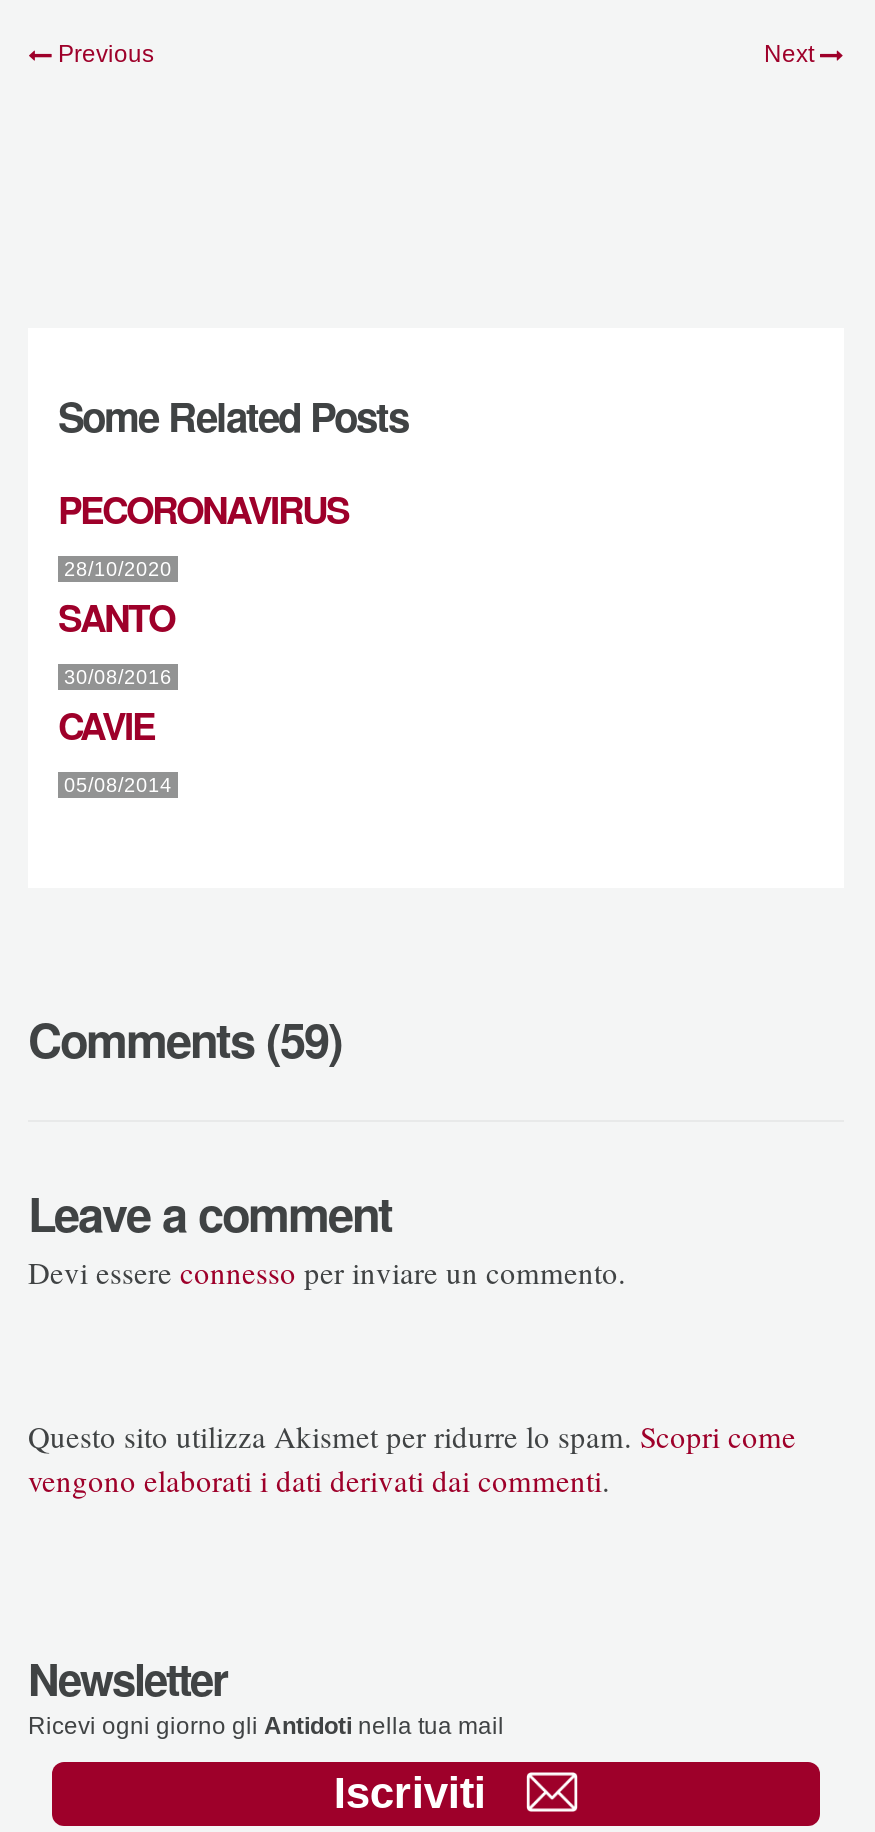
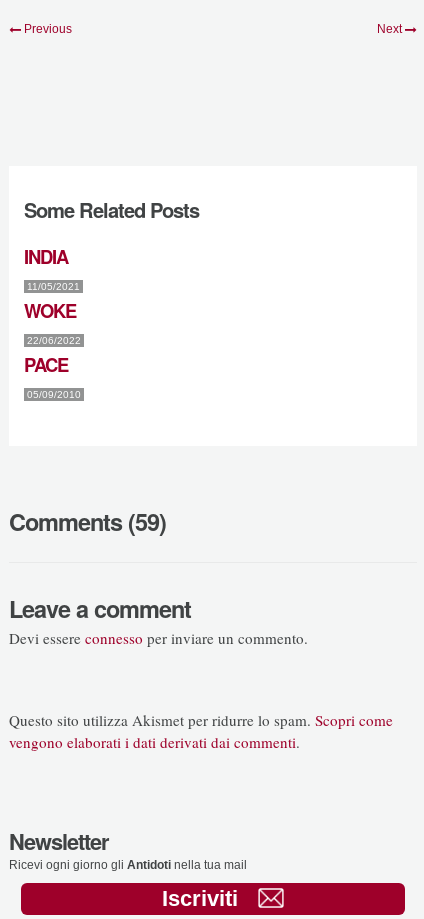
- PECORONAVIRUS
- 28/10/2020
- SANTO
- 30/08/2016
- CAVIE
- 05/08/2014
+ INDIA
+ 11/05/2021
+ WOKE
+ 22/06/2022
+ PACE
+ 05/09/2010
